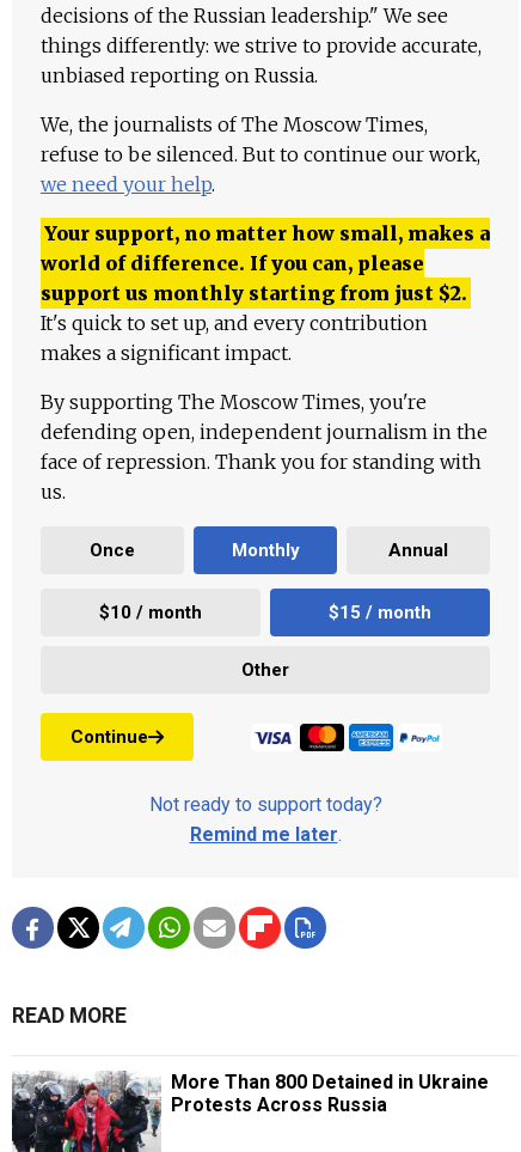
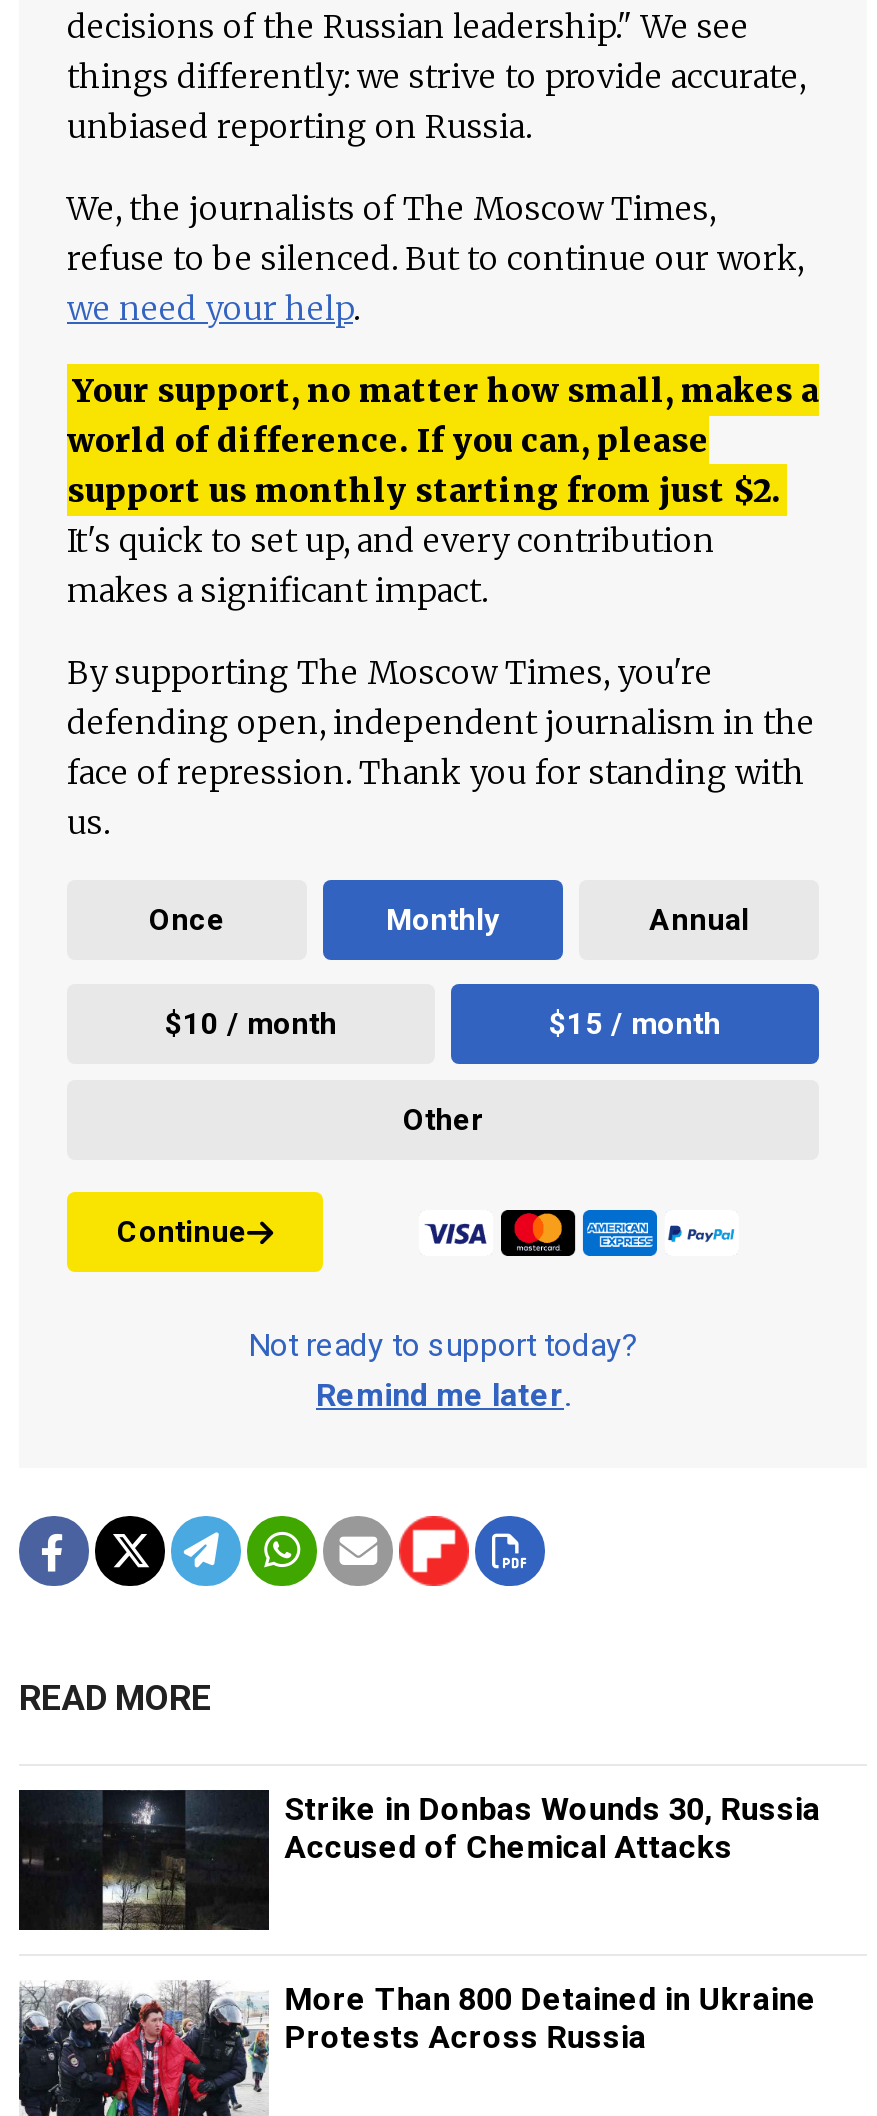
+ [image]
+ Strike in Donbas Wounds 30, Russia
+ Accused of Chemical Attacks
